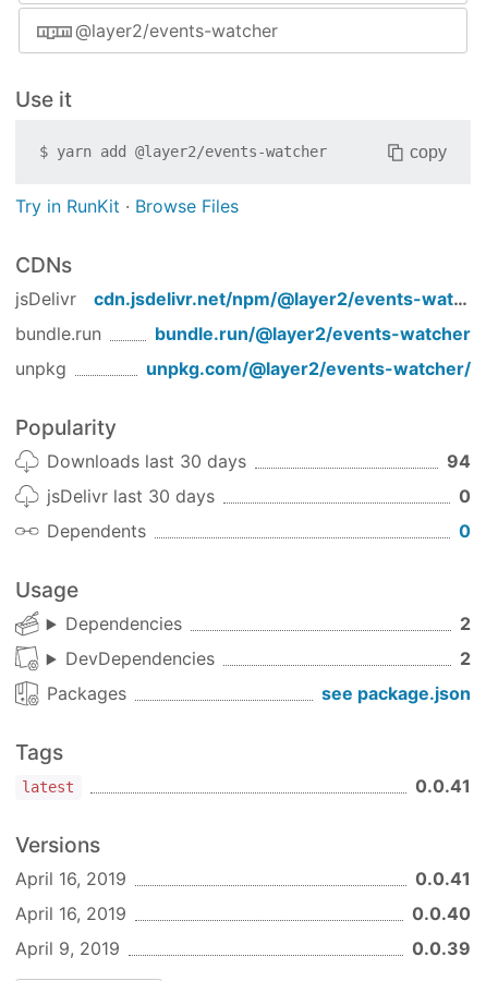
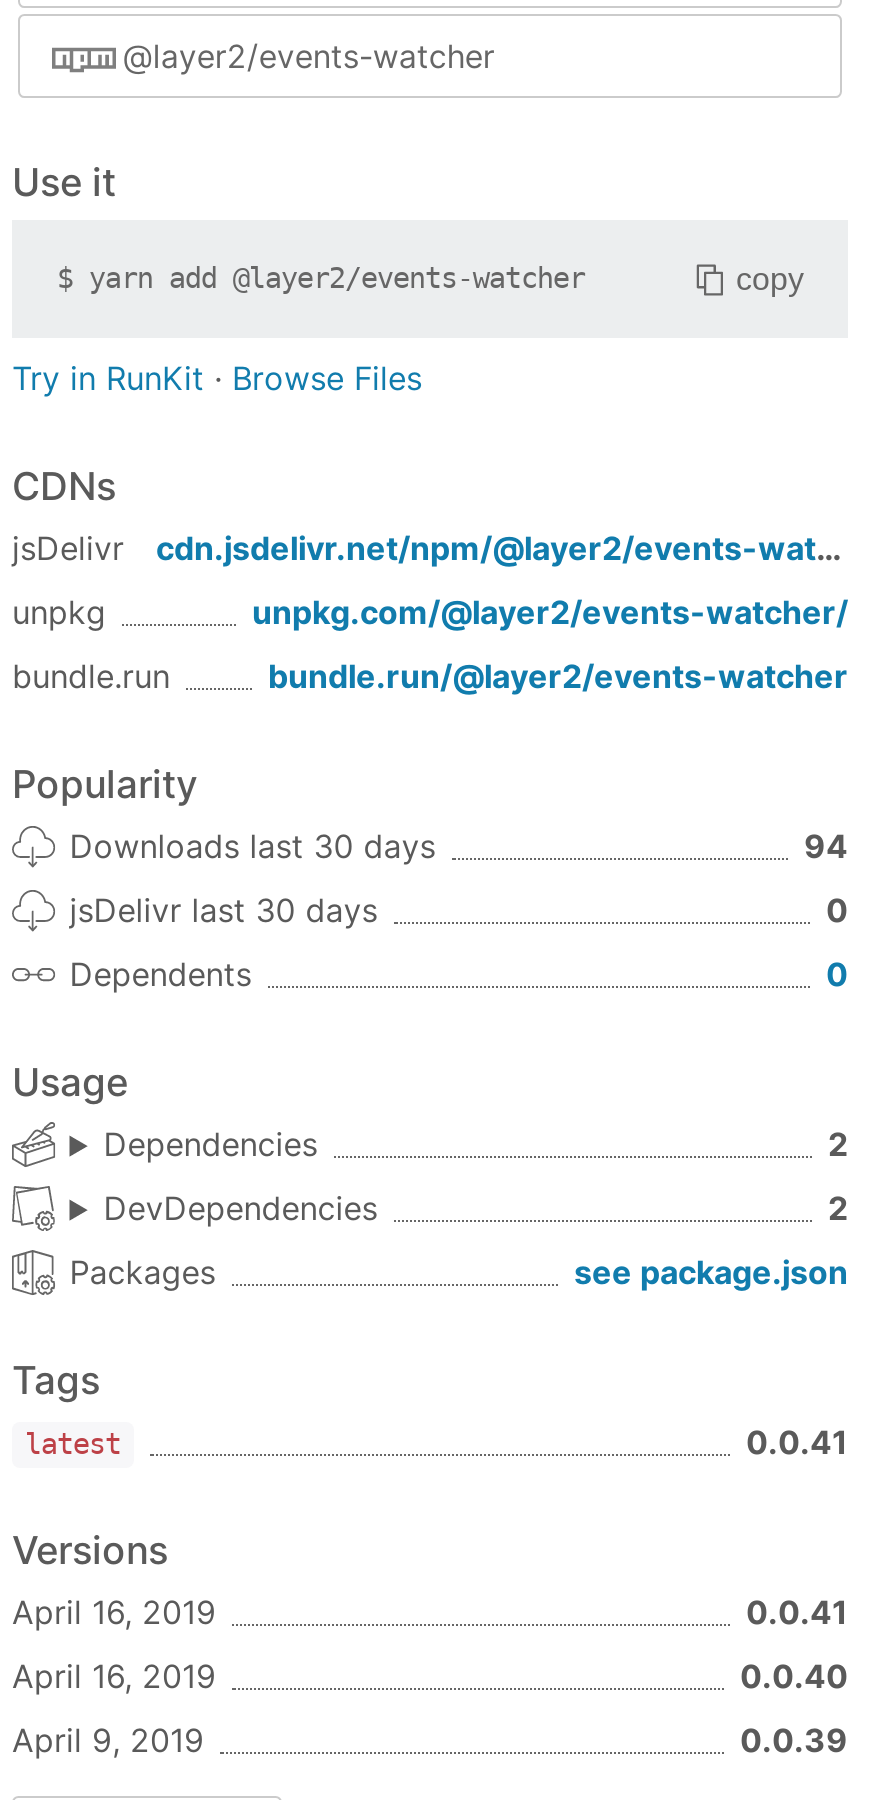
moved down: bundle.run | bundle.run/@layer2/events-watcher

moved up: unpkg | unpkg.com/@layer2/events-watcher/
